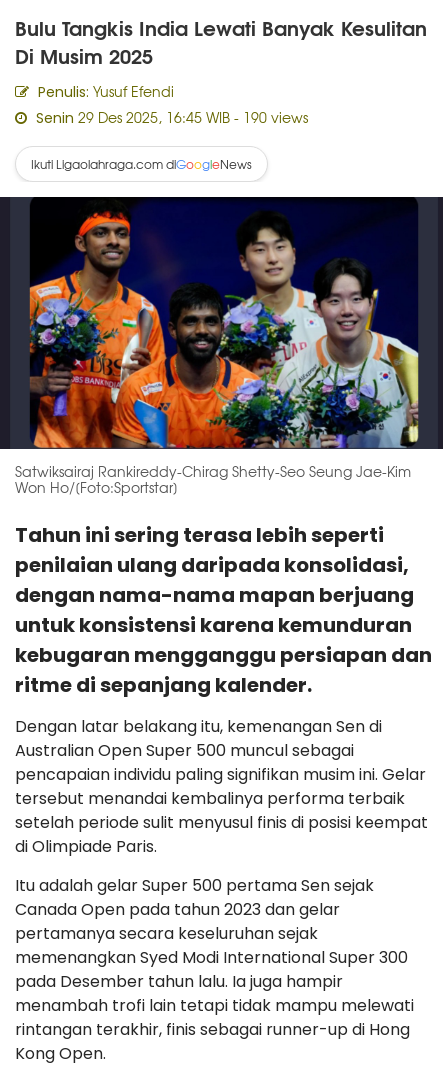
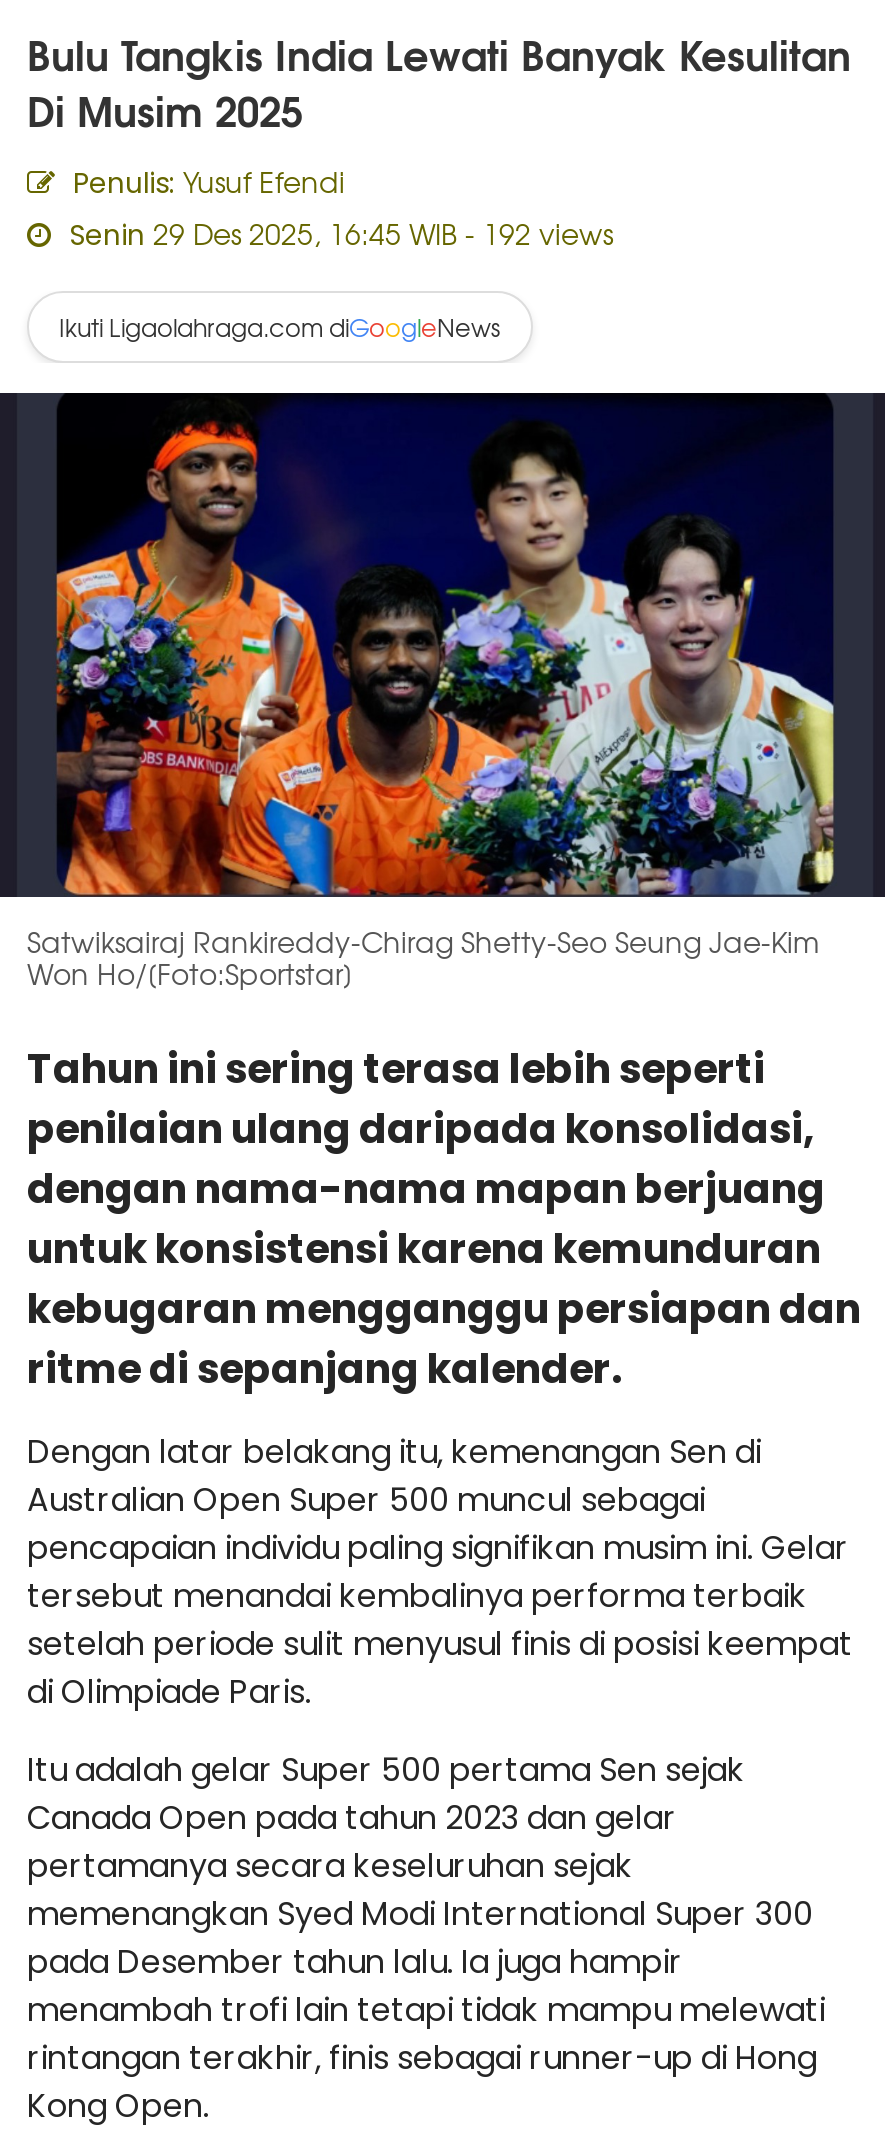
- Senin 29 Des 2025, 16:45 WIB - 190 views
+ Senin 29 Des 2025, 16:45 WIB - 192 views
